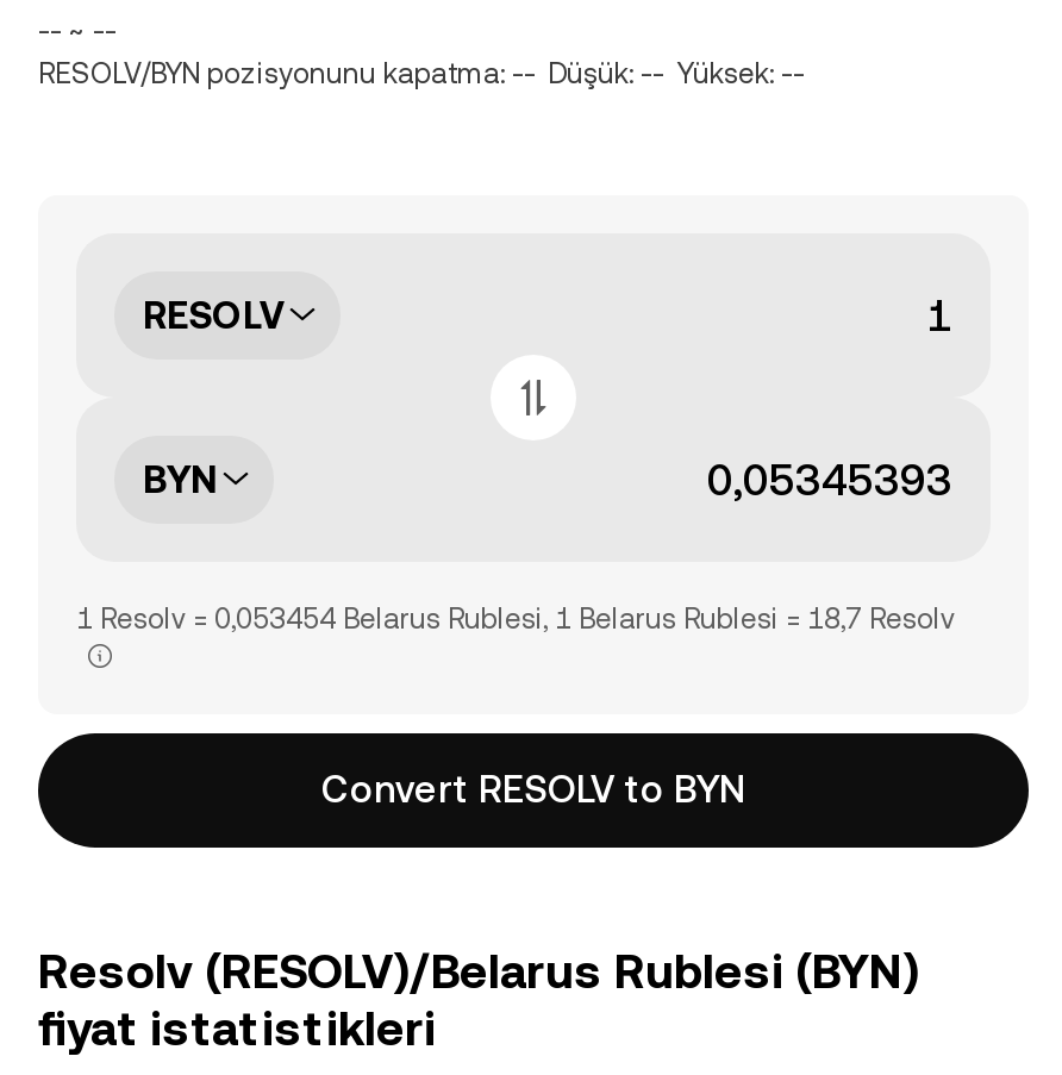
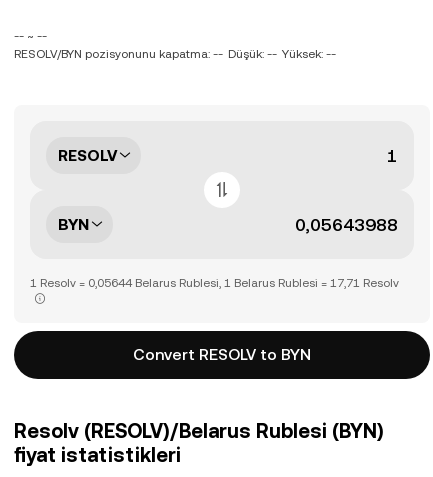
- 1 Resolv = 0,053454 Belarus Rublesi, 1 Belarus Rublesi = 18,7 Resolv
+ 1 Resolv = 0,05644 Belarus Rublesi, 1 Belarus Rublesi = 17,71 Resolv
